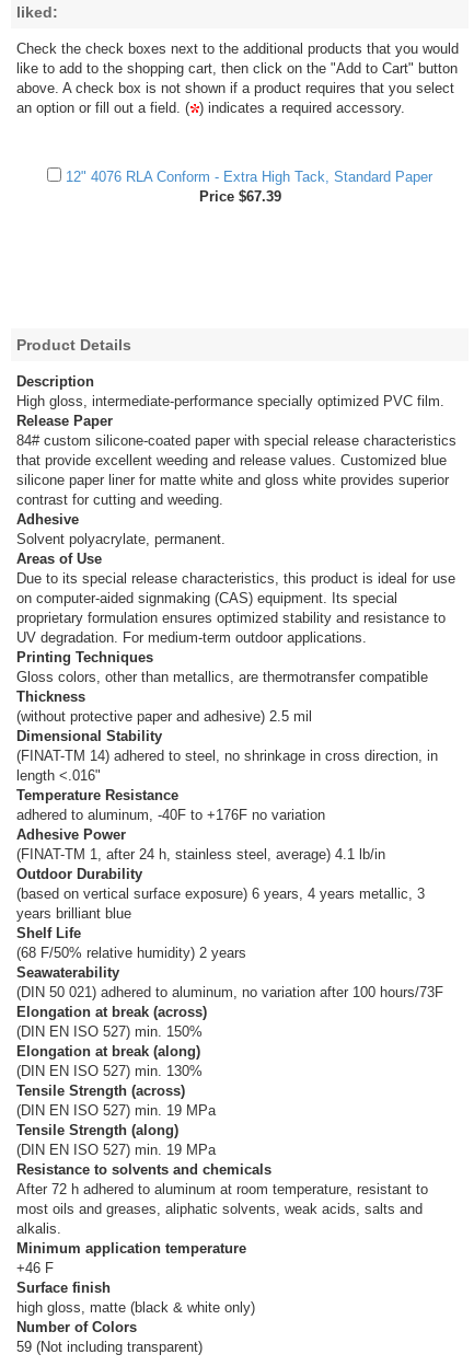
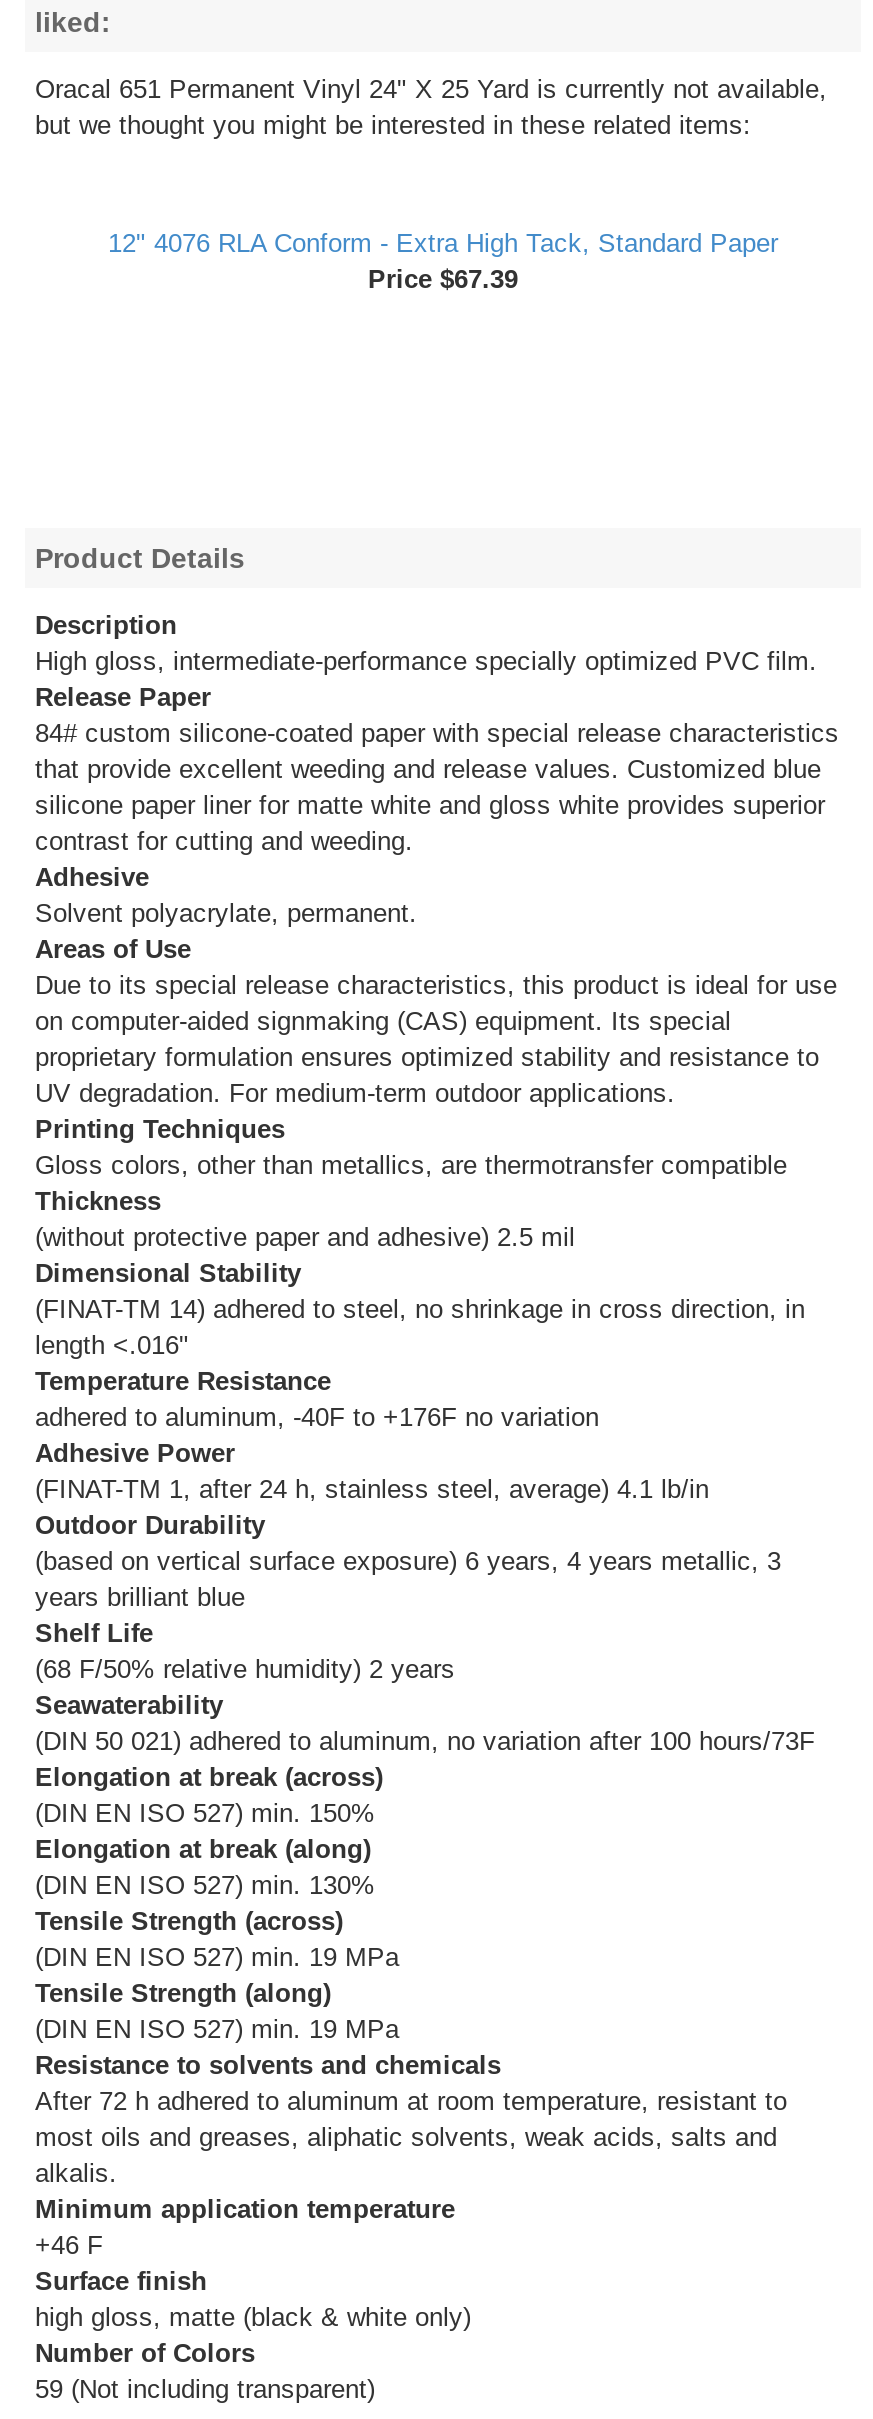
- Check the check boxes next to the additional products that you would
- like to add to the shopping cart, then click on the "Add to Cart" button
- above. A check box is not shown if a product requires that you select
- an option or fill out a field. ( ) indicates a required accessory.
+ Oracal 651 Permanent Vinyl 24" X 25 Yard is currently not available,
+ but we thought you might be interested in these related items:
